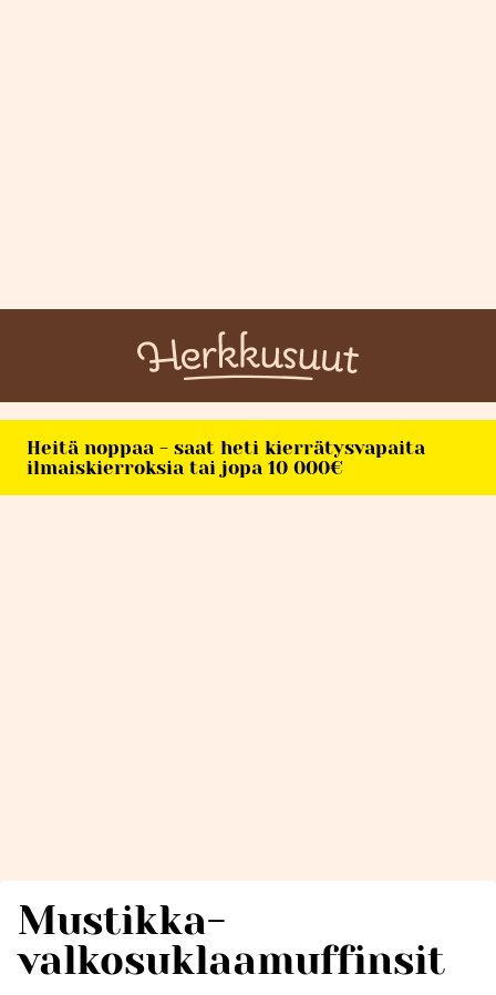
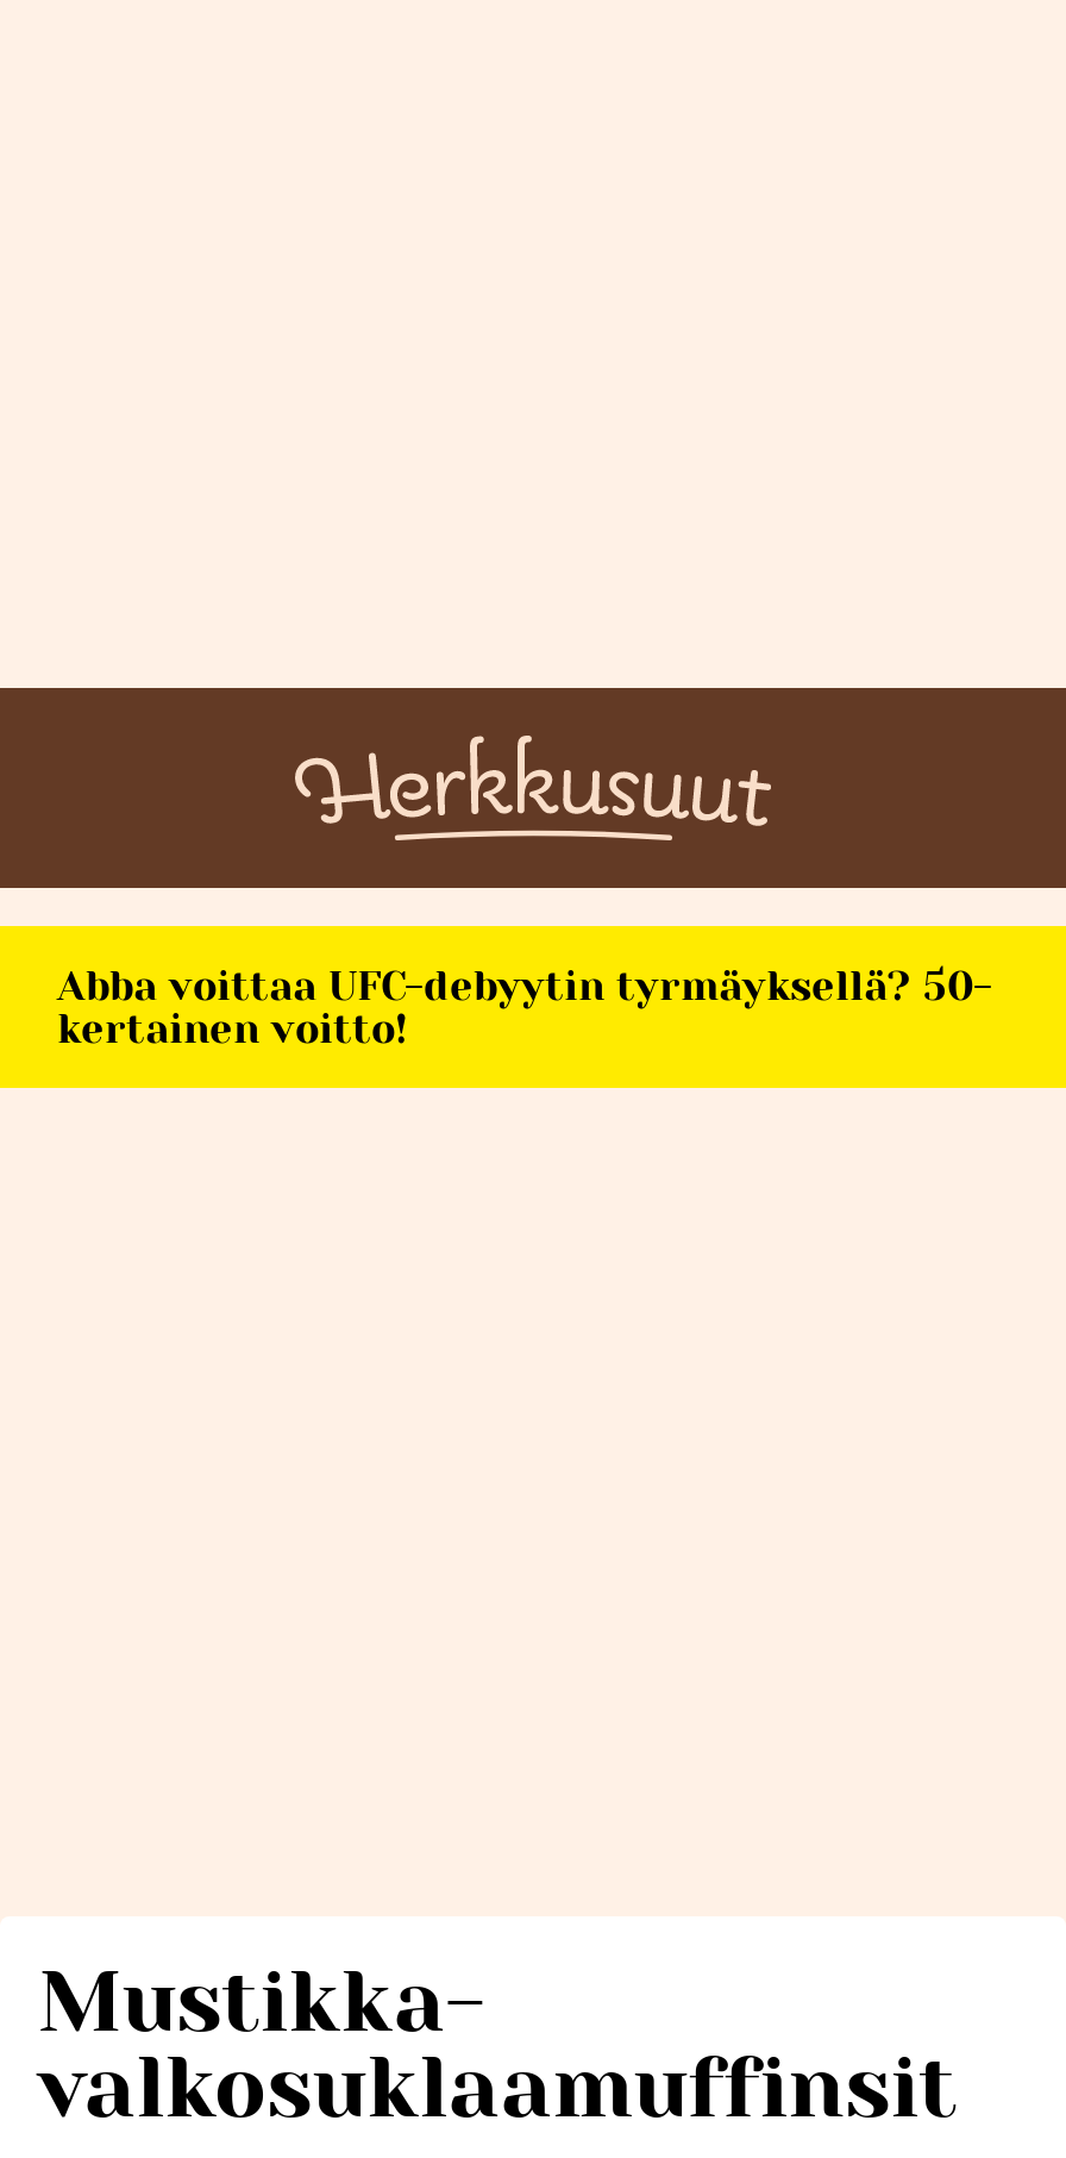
- Heitä noppaa - saat heti kierrätysvapaita
- ilmaiskierroksia tai jopa 10 000€
+ Abba voittaa UFC-debyytin tyrmäyksellä? 50-
+ kertainen voitto!
